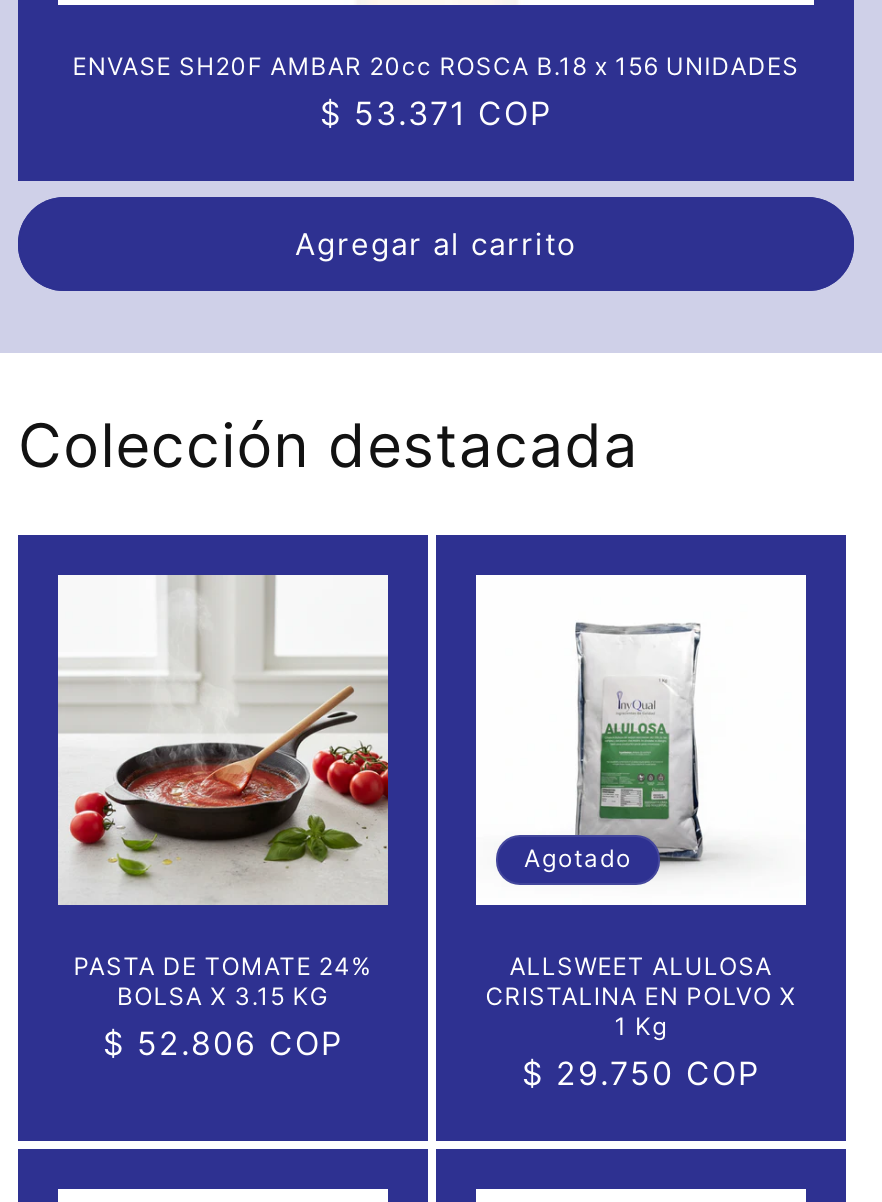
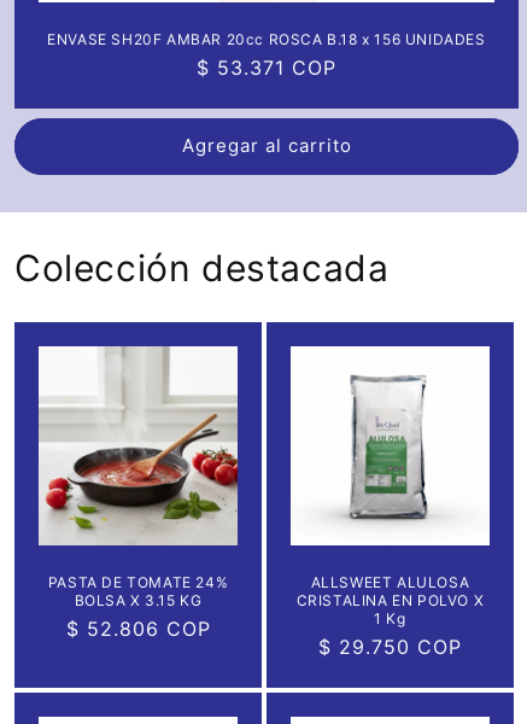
- Agotado
